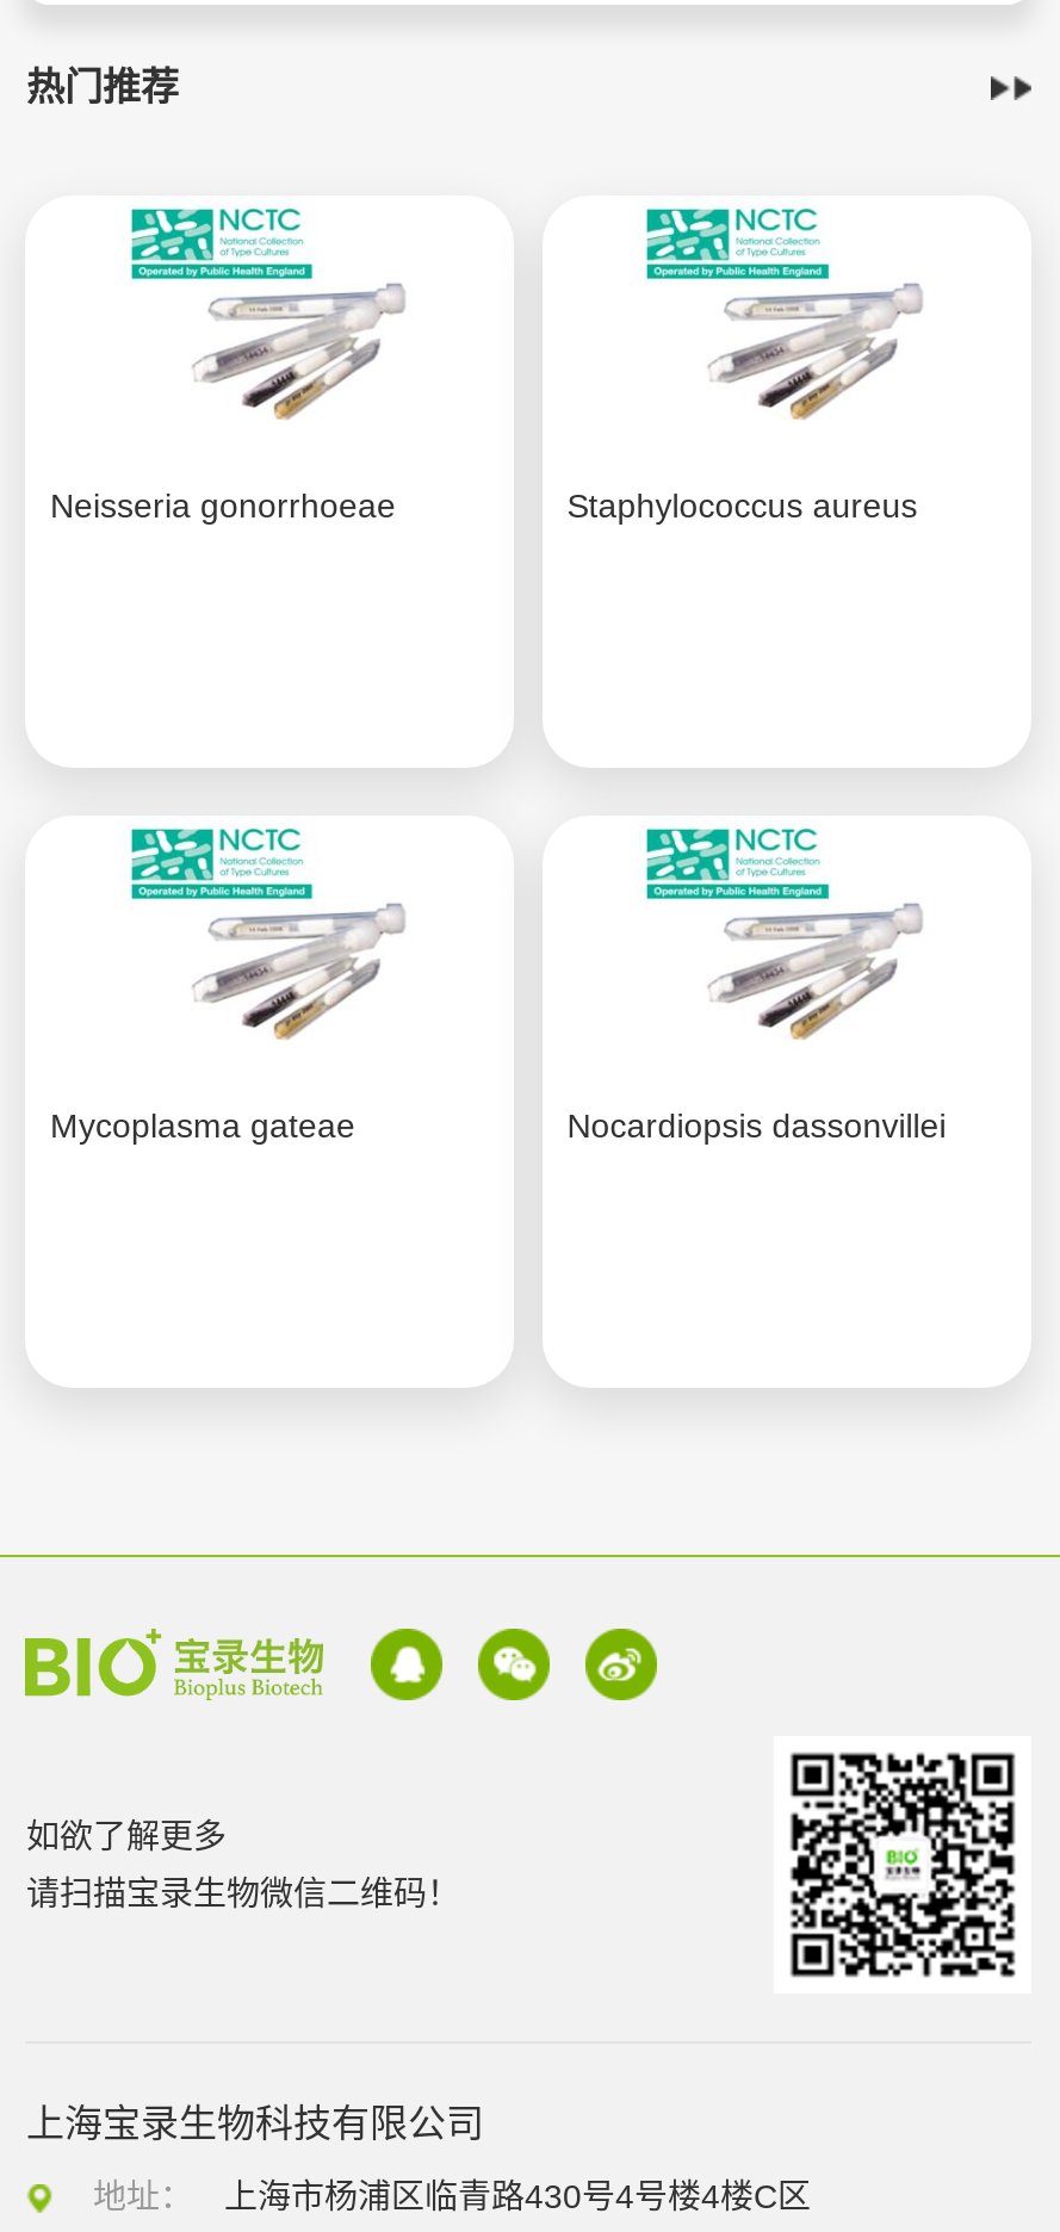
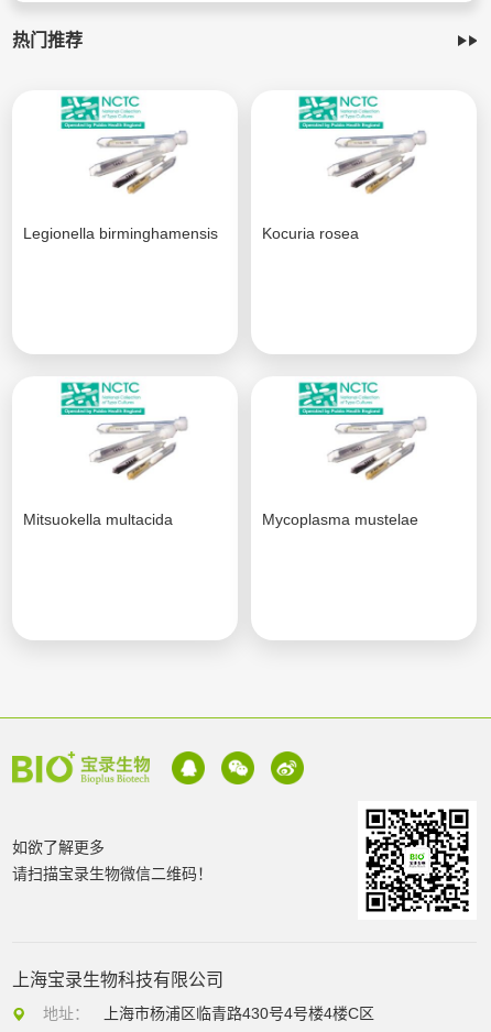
- Neisseria gonorrhoeae
- Staphylococcus aureus
+ Legionella birminghamensis
+ Kocuria rosea

- Mycoplasma gateae
- Nocardiopsis dassonvillei
+ Mitsuokella multacida
+ Mycoplasma mustelae
